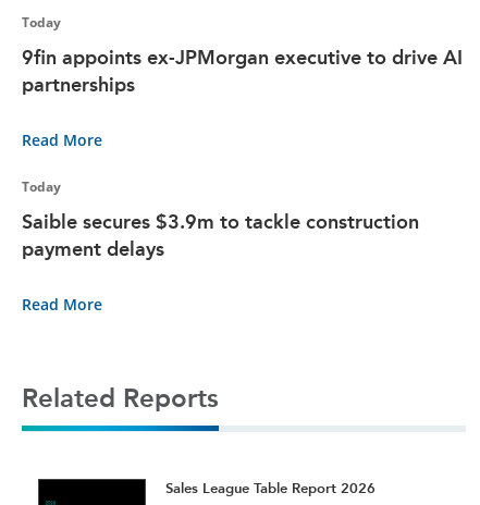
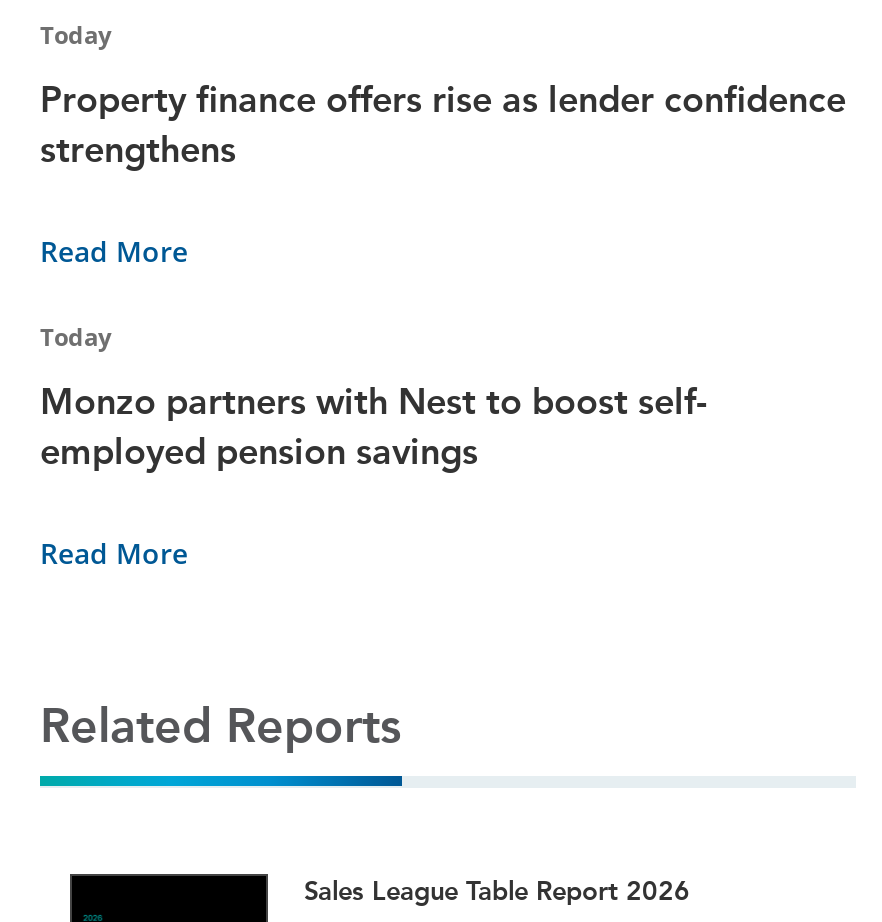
- 9fin appoints ex-JPMorgan executive to drive AI
- partnerships
+ Property finance offers rise as lender confidence
+ strengthens

- Saible secures $3.9m to tackle construction
- payment delays
+ Monzo partners with Nest to boost self-
+ employed pension savings
